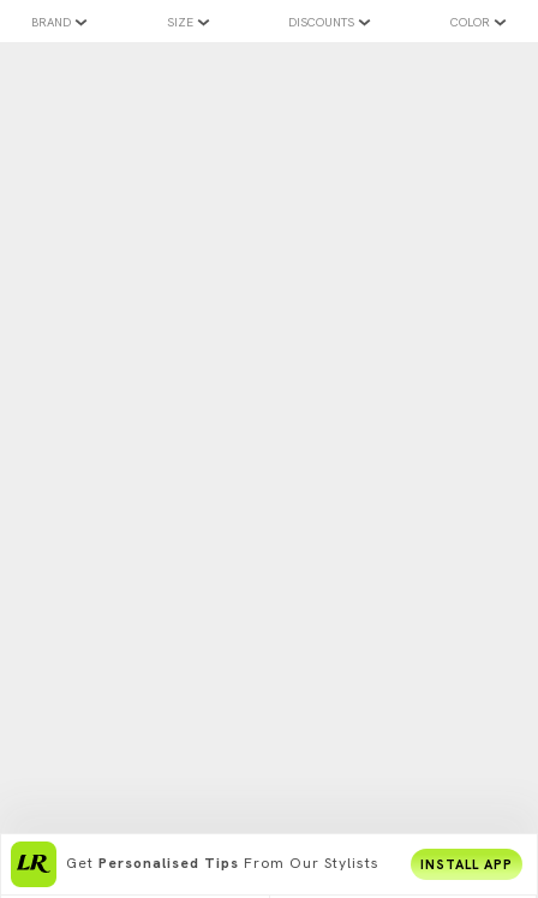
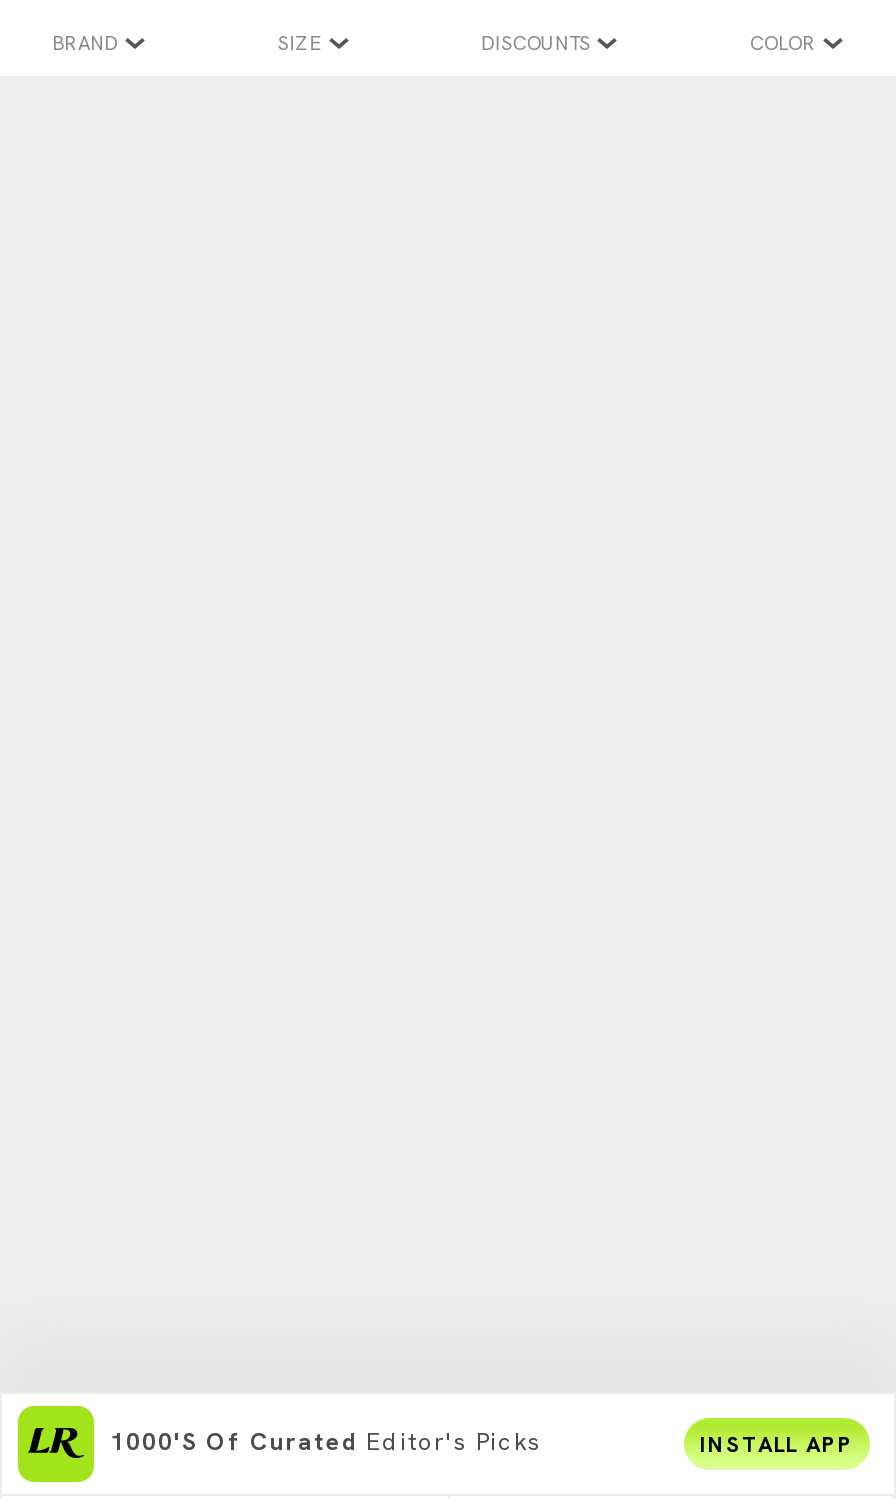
- Get Personalised Tips From Our Stylists
+ 1000's Of Curated Editor's Picks
